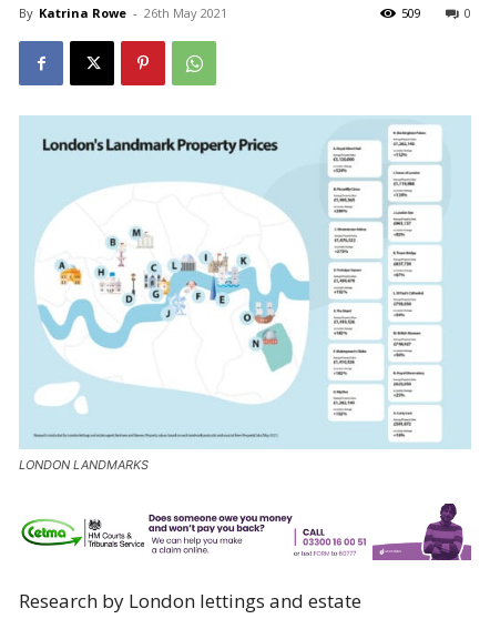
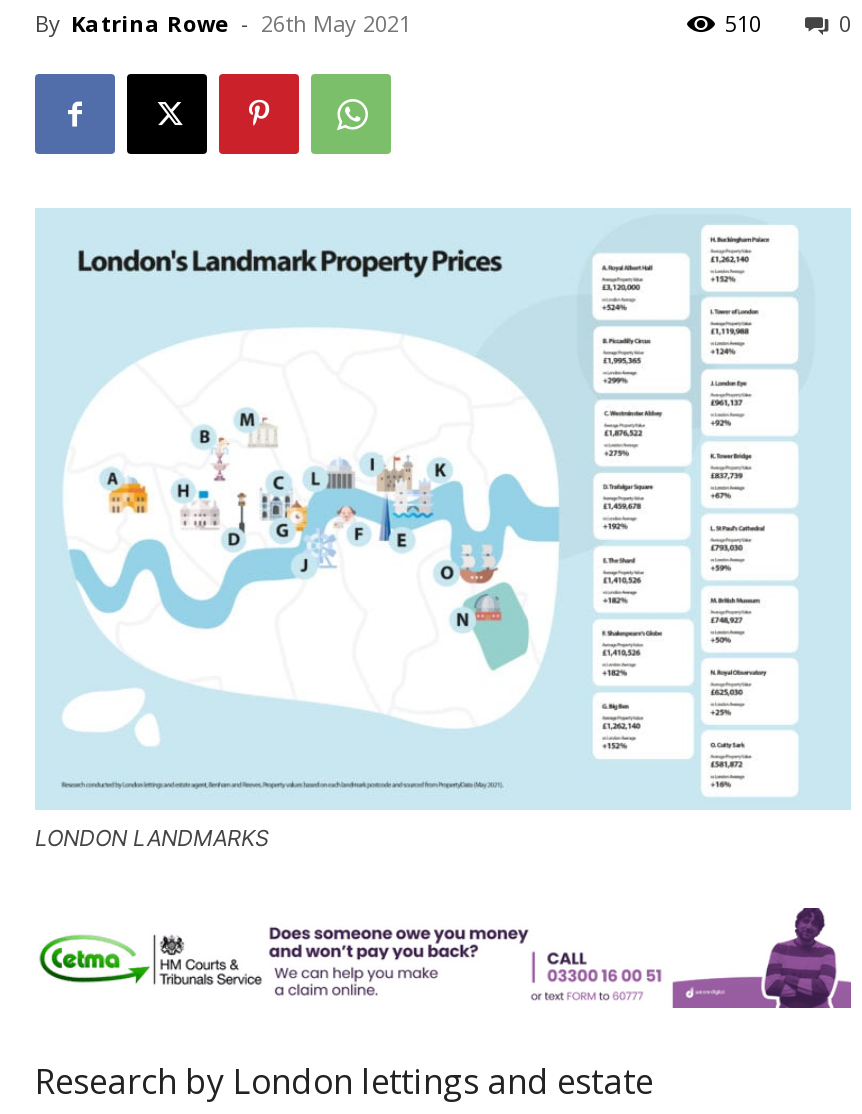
- 509
+ 510
